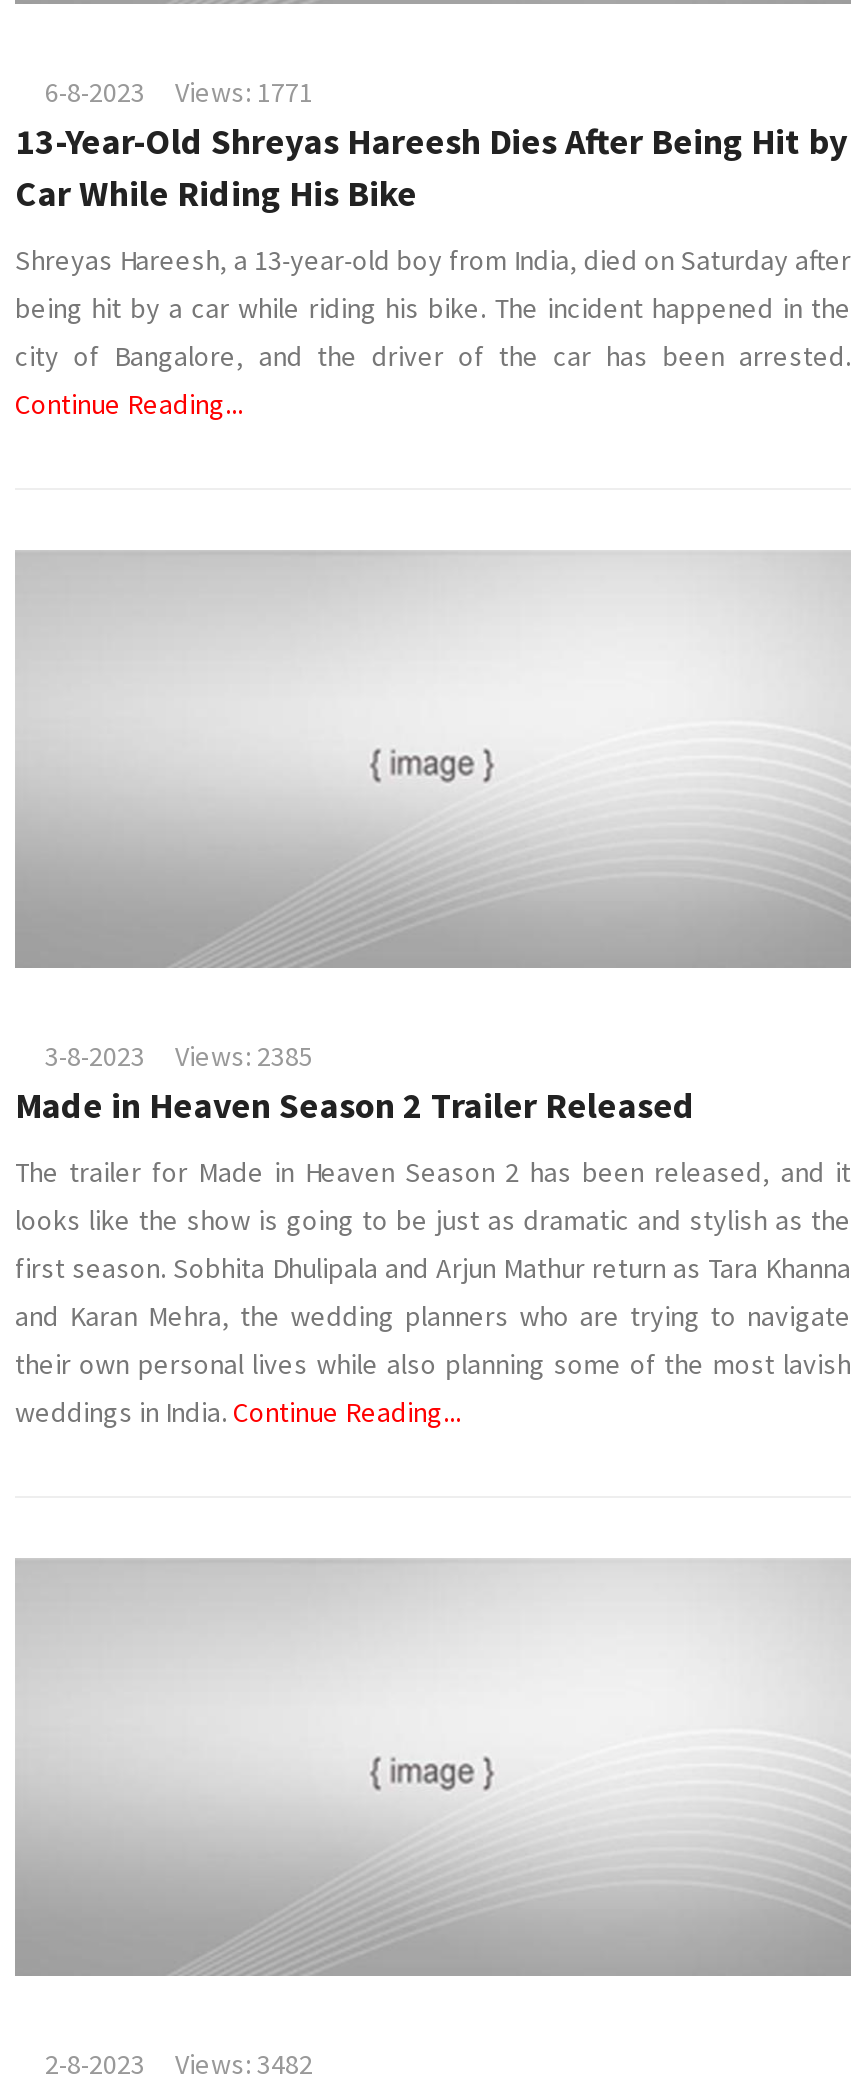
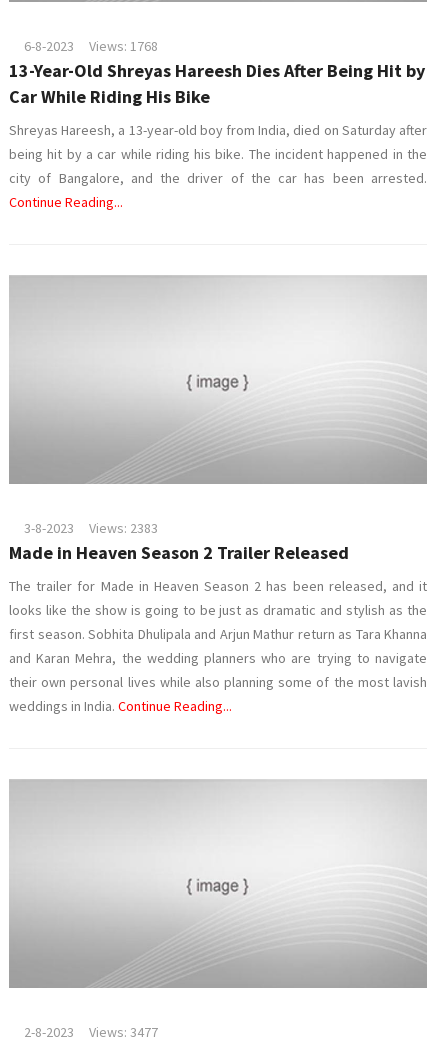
- 6-8-2023 Views: 1771
+ 6-8-2023 Views: 1768

- 3-8-2023 Views: 2385
+ 3-8-2023 Views: 2383

- 2-8-2023 Views: 3482
+ 2-8-2023 Views: 3477
